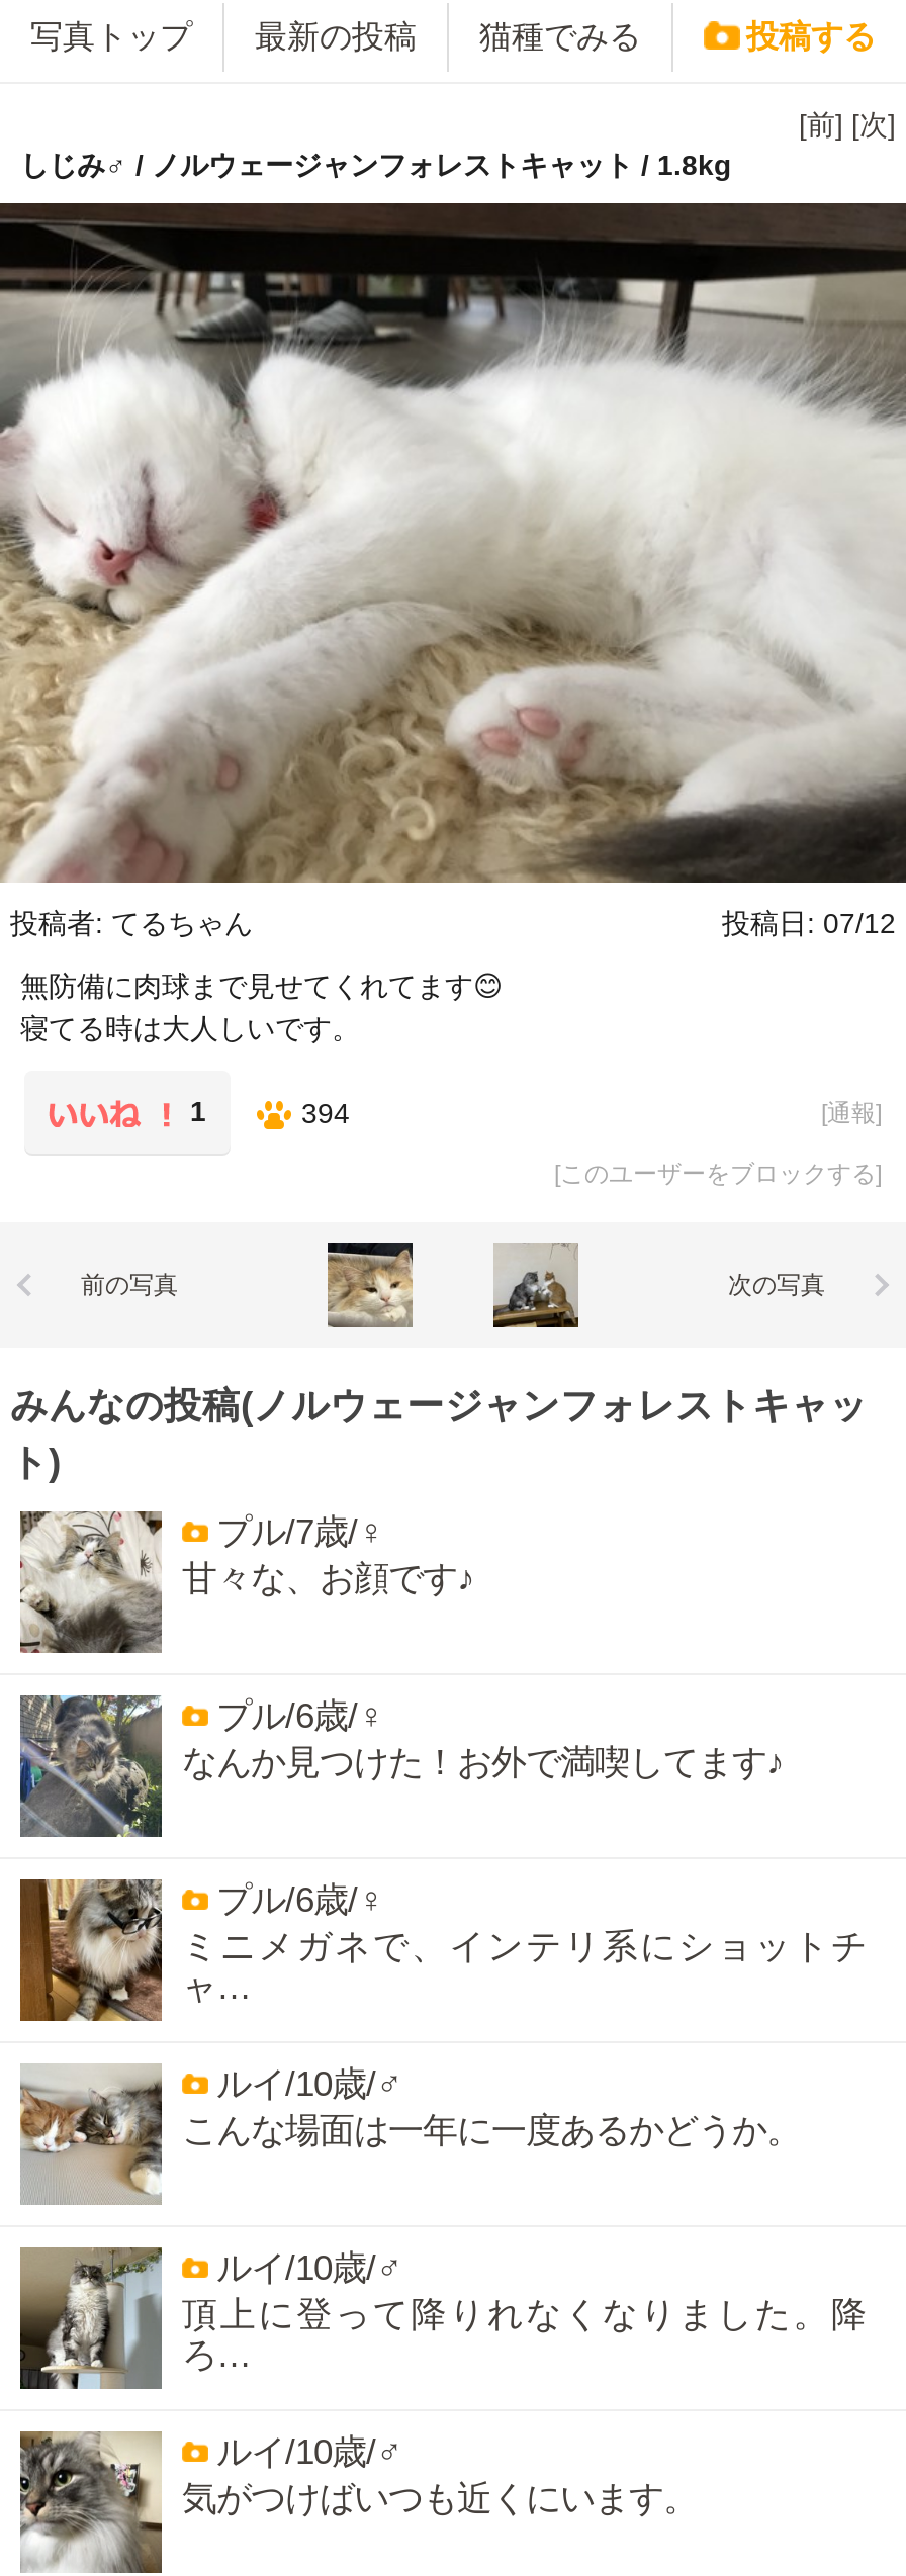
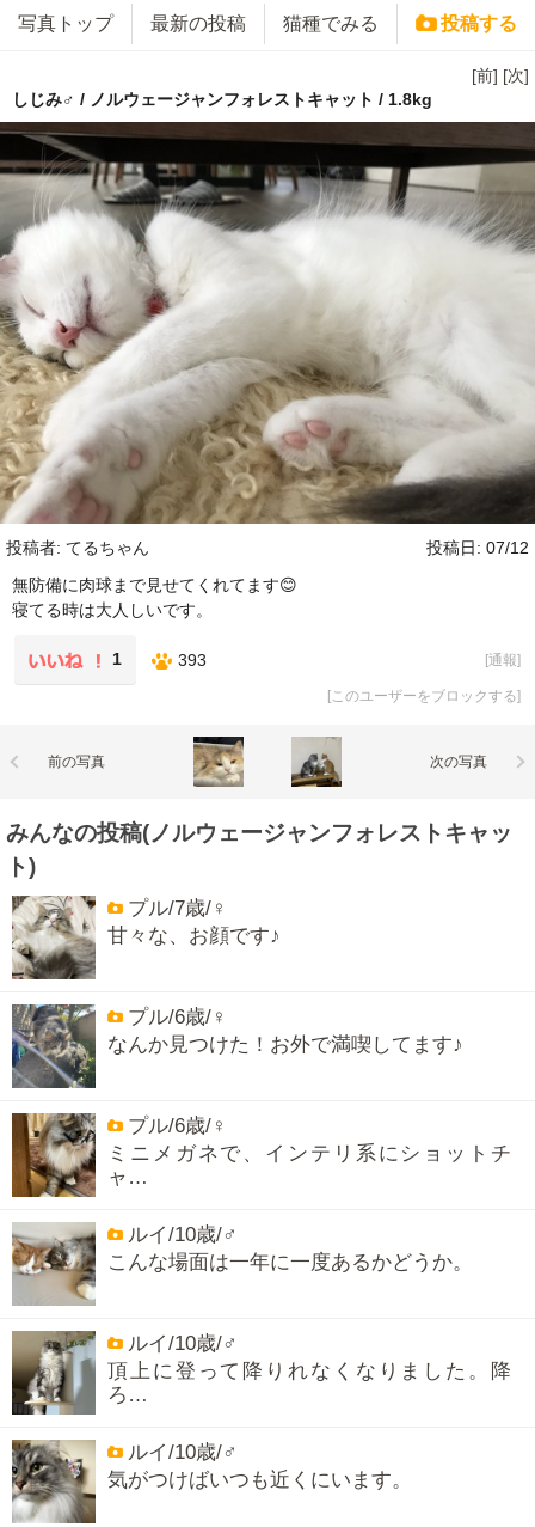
- 394
+ 393
